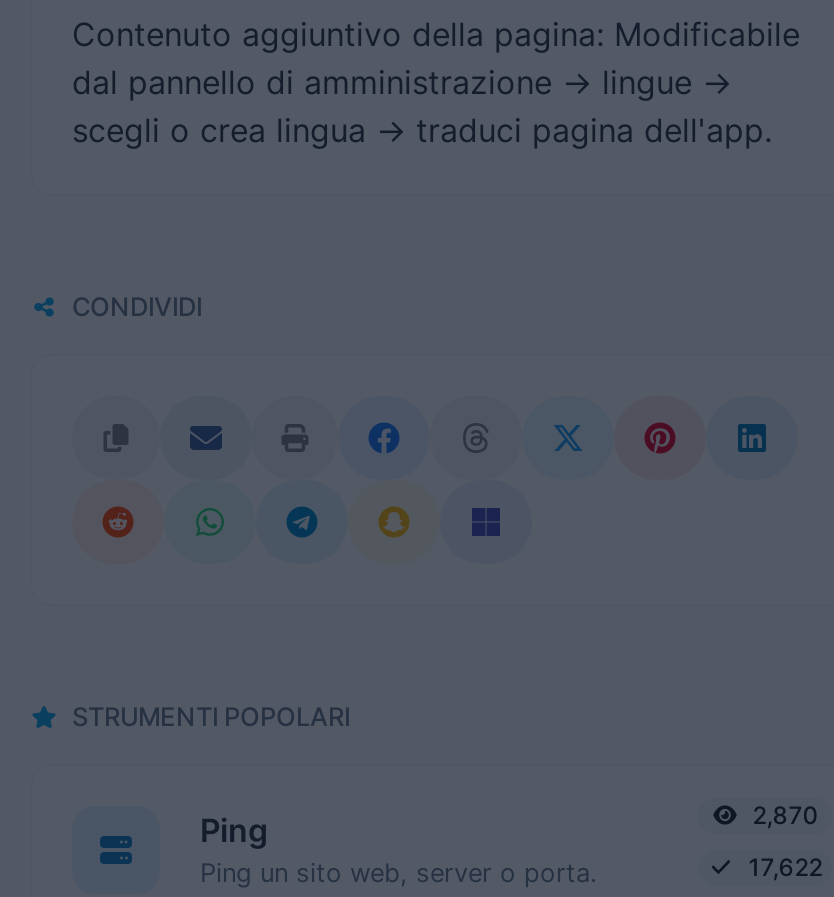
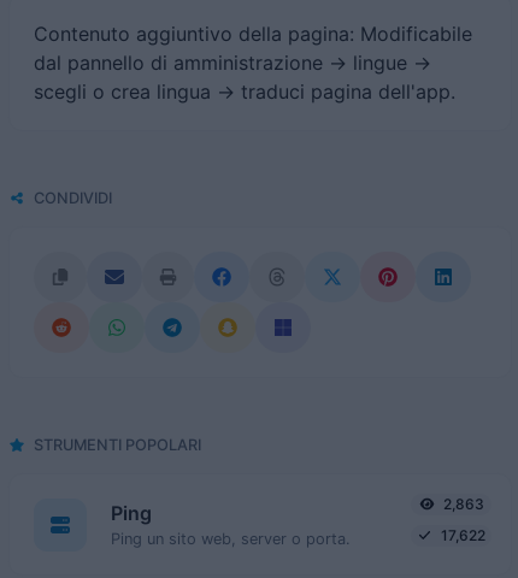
- 2,870
+ 2,863
